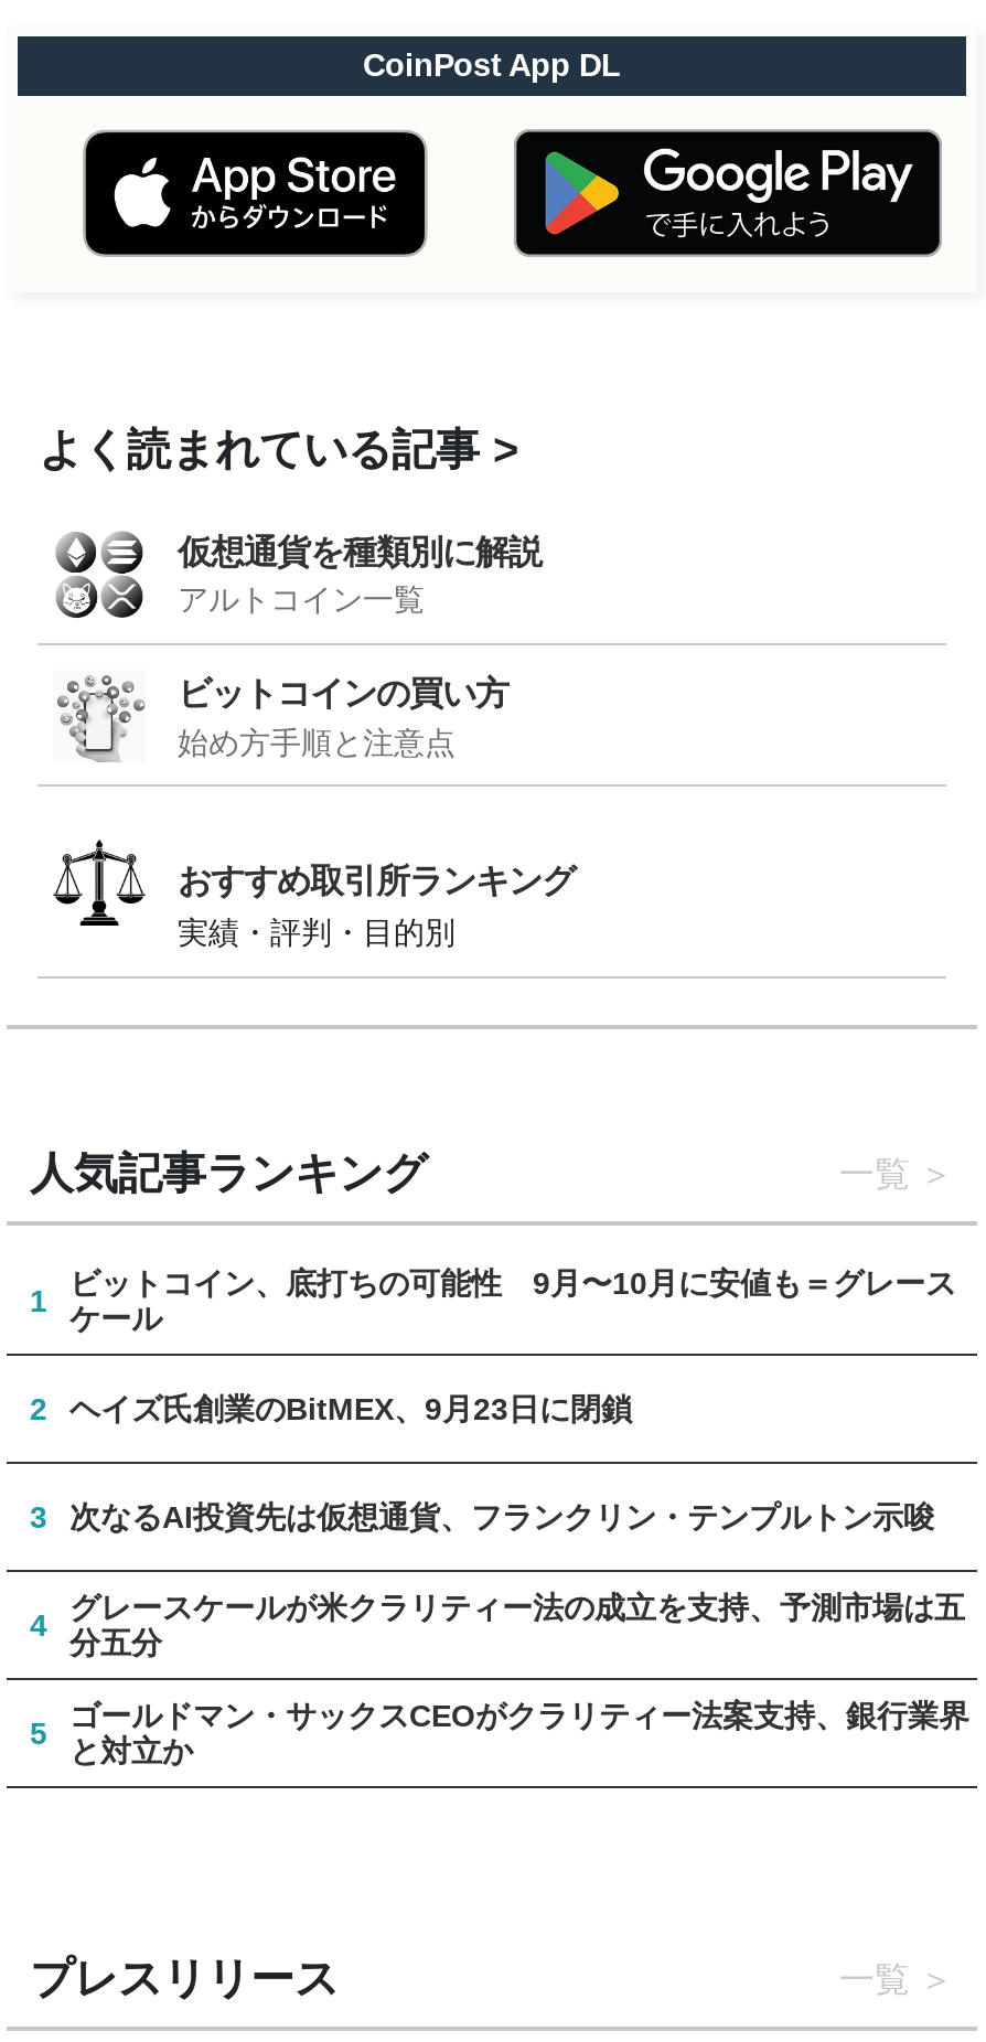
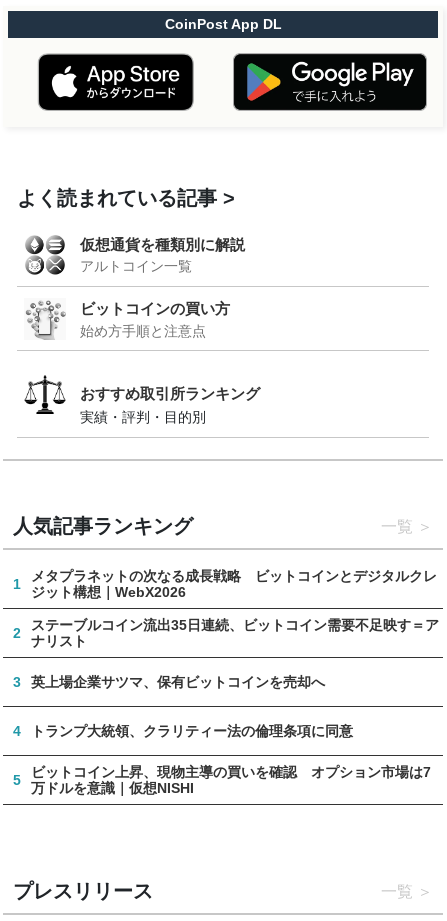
- ビットコイン、底打ちの可能性 9月〜10月に安値も＝グレース
- ケール
+ メタプラネットの次なる成長戦略 ビットコインとデジタルクレ
+ ジット構想｜WebX2026

- ヘイズ氏創業のBitMEX、9月23日に閉鎖
+ ステーブルコイン流出35日連続、ビットコイン需要不足映す＝ア
+ ナリスト

- 次なるAI投資先は仮想通貨、フランクリン・テンプルトン示唆
+ 英上場企業サツマ、保有ビットコインを売却へ

- グレースケールが米クラリティー法の成立を支持、予測市場は五
- 分五分
+ トランプ大統領、クラリティー法の倫理条項に同意

- ゴールドマン・サックスCEOがクラリティー法案支持、銀行業界
- と対立か
+ ビットコイン上昇、現物主導の買いを確認 オプション市場は7
+ 万ドルを意識｜仮想NISHI
